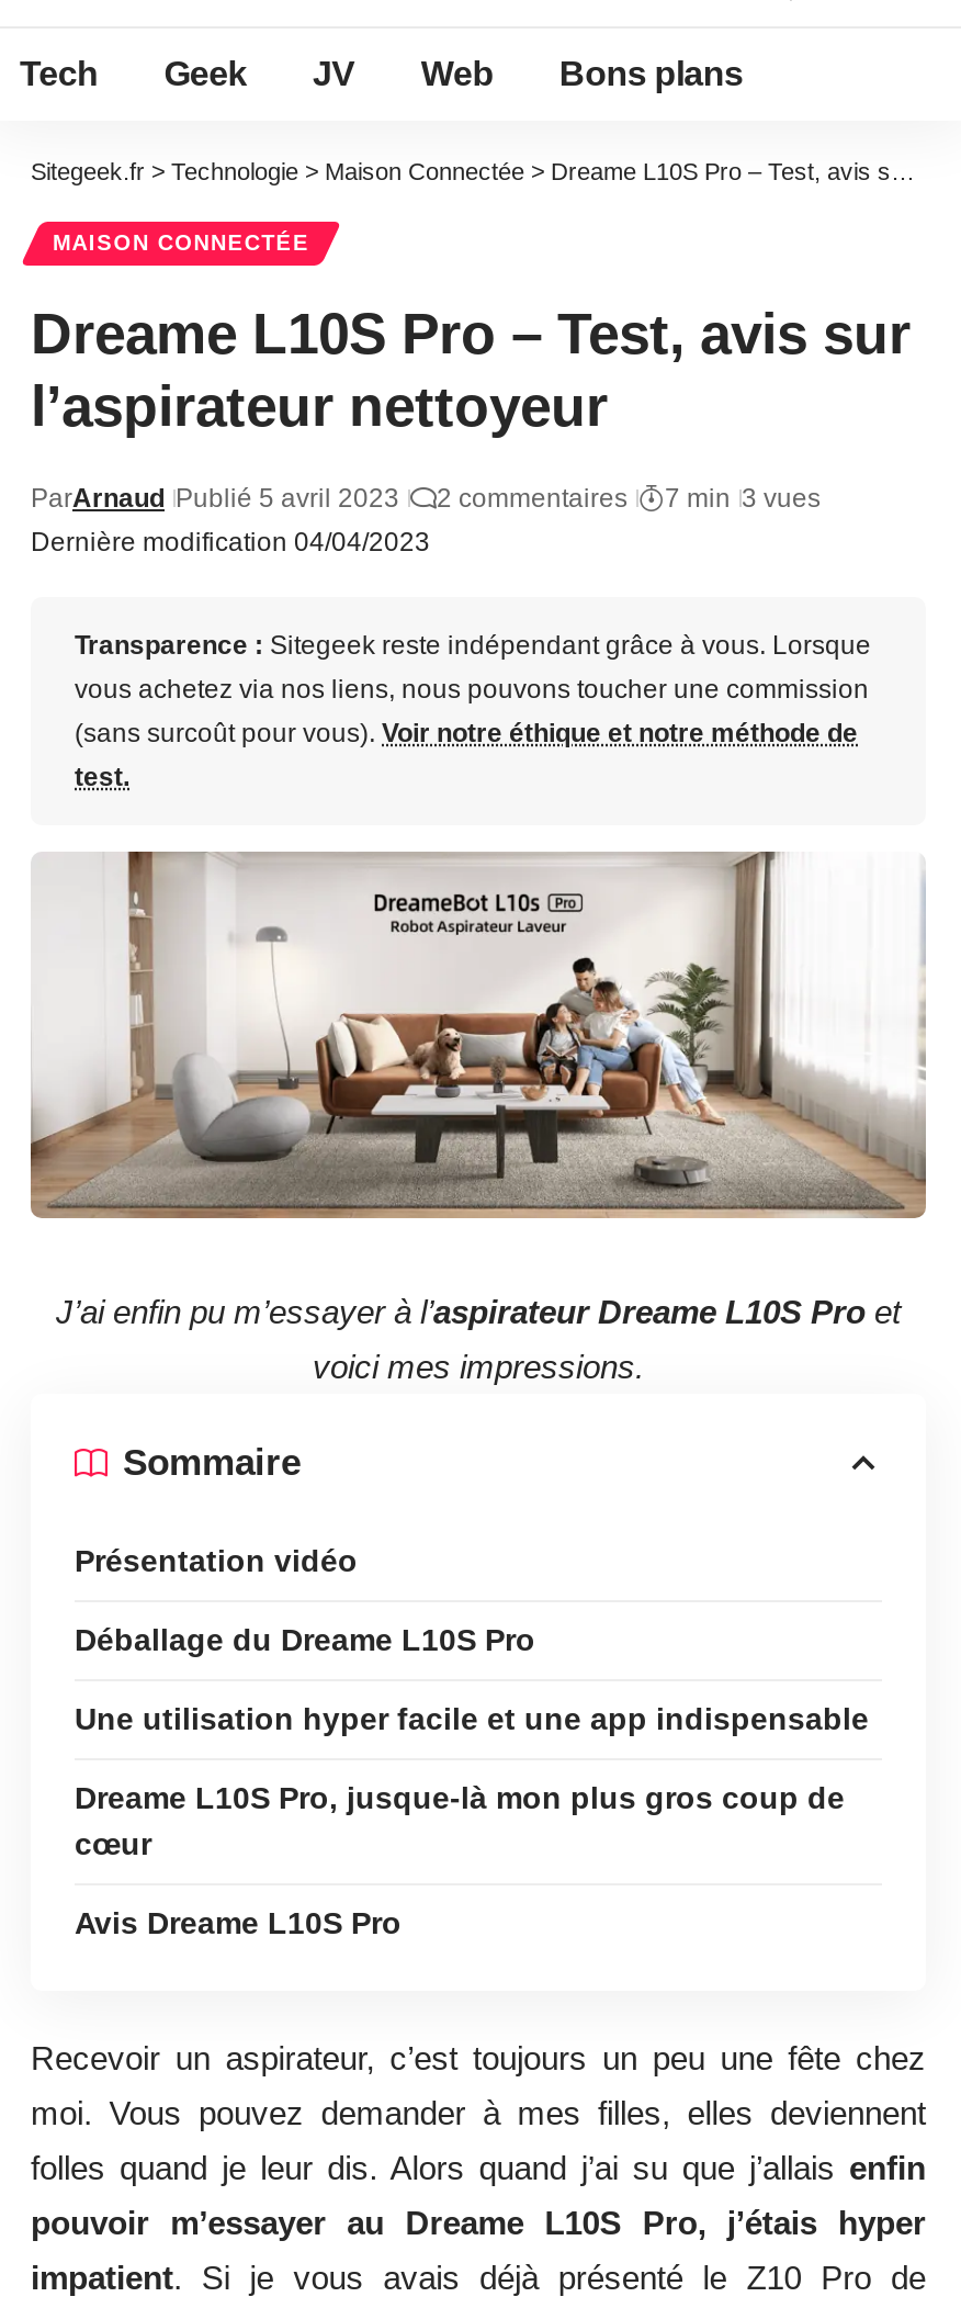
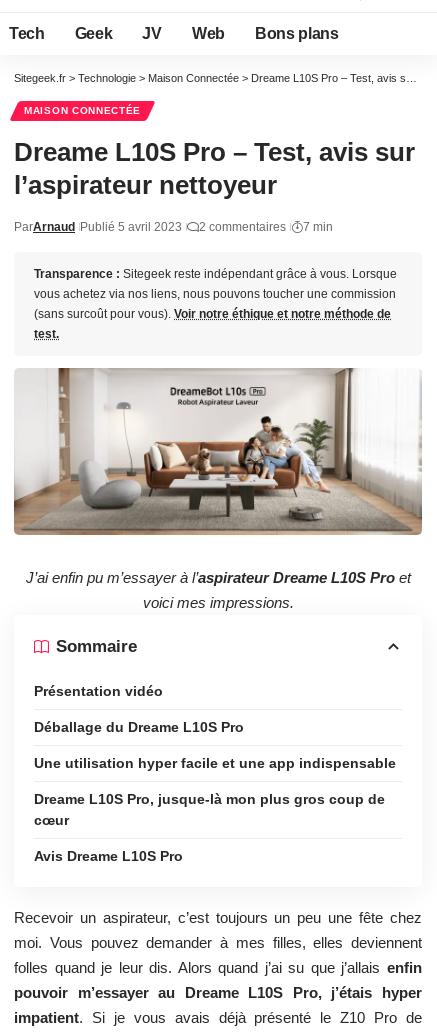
- ParArnaud Publié 5 avril 2023 2 commentaires 7 min 3 vues
+ ParArnaud Publié 5 avril 2023 2 commentaires 7 min

- Dernière modification 04/04/2023
